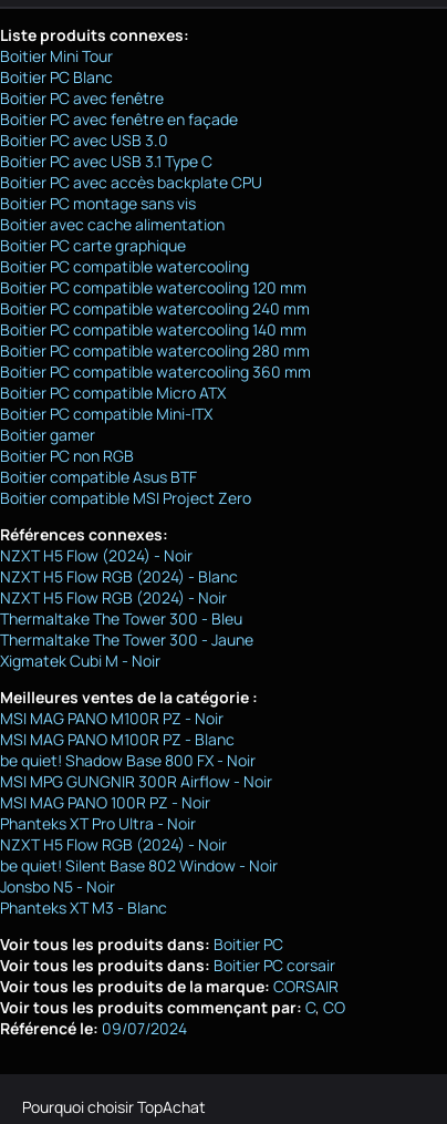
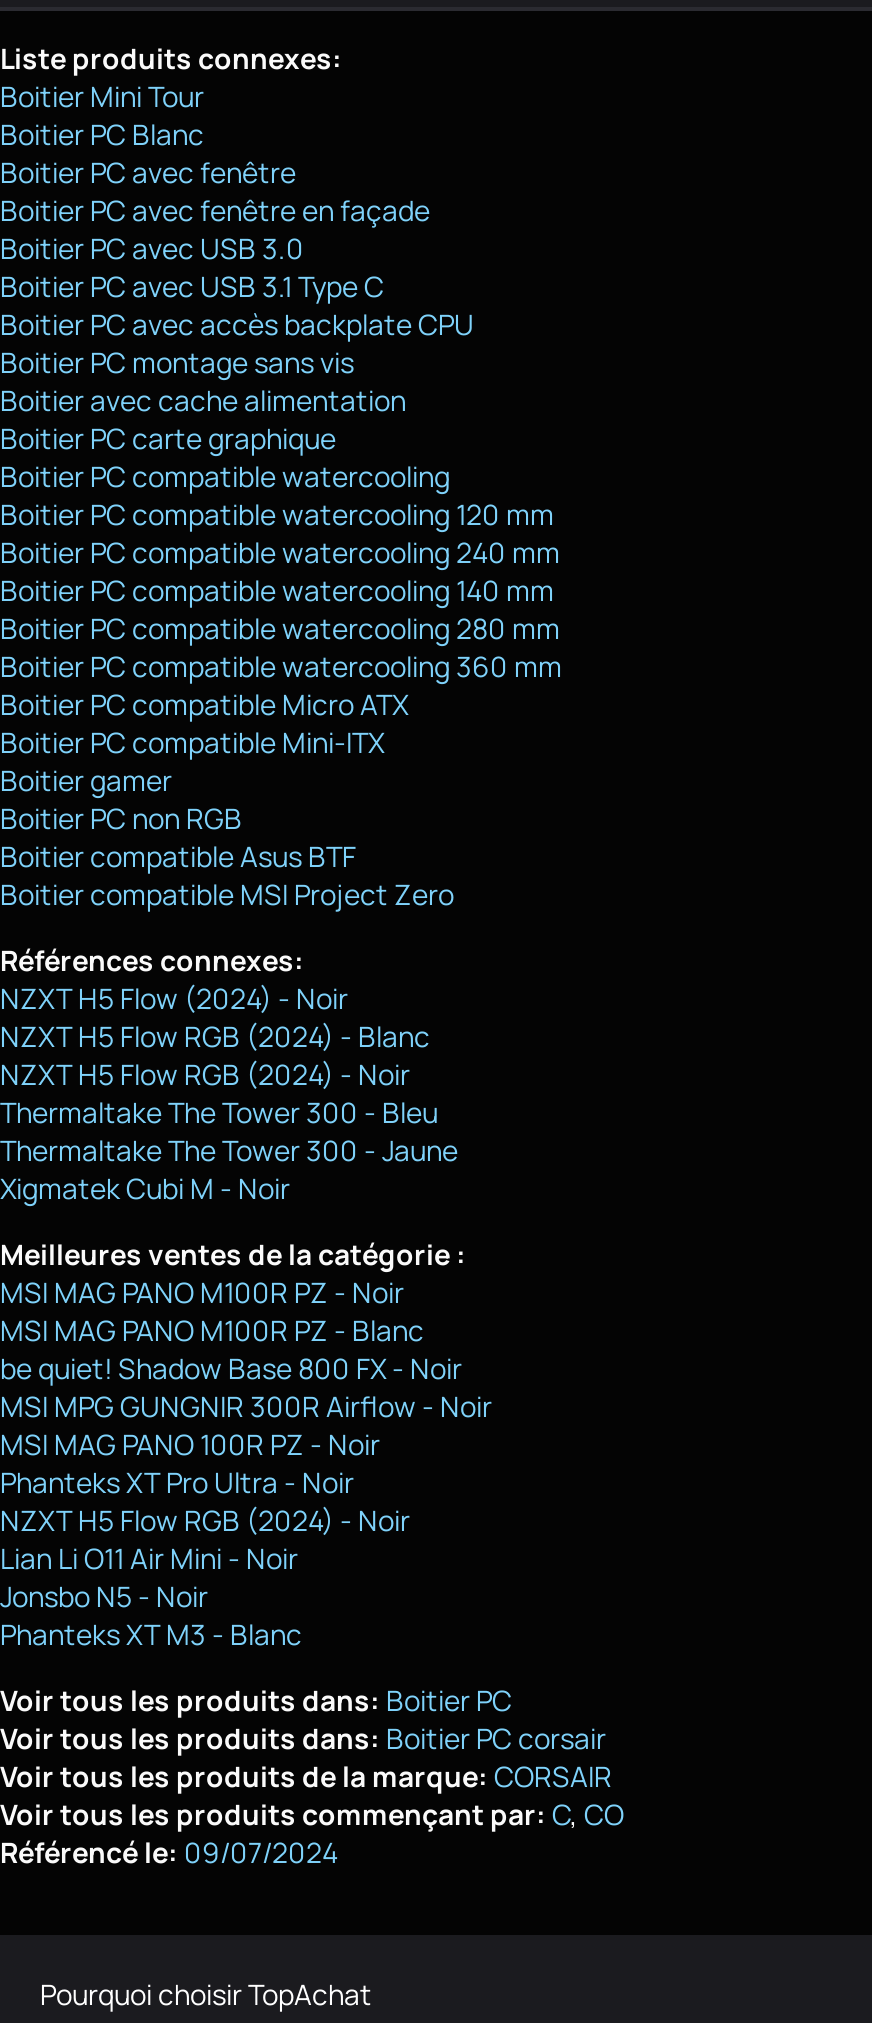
- be quiet! Silent Base 802 Window - Noir
+ Lian Li O11 Air Mini - Noir
